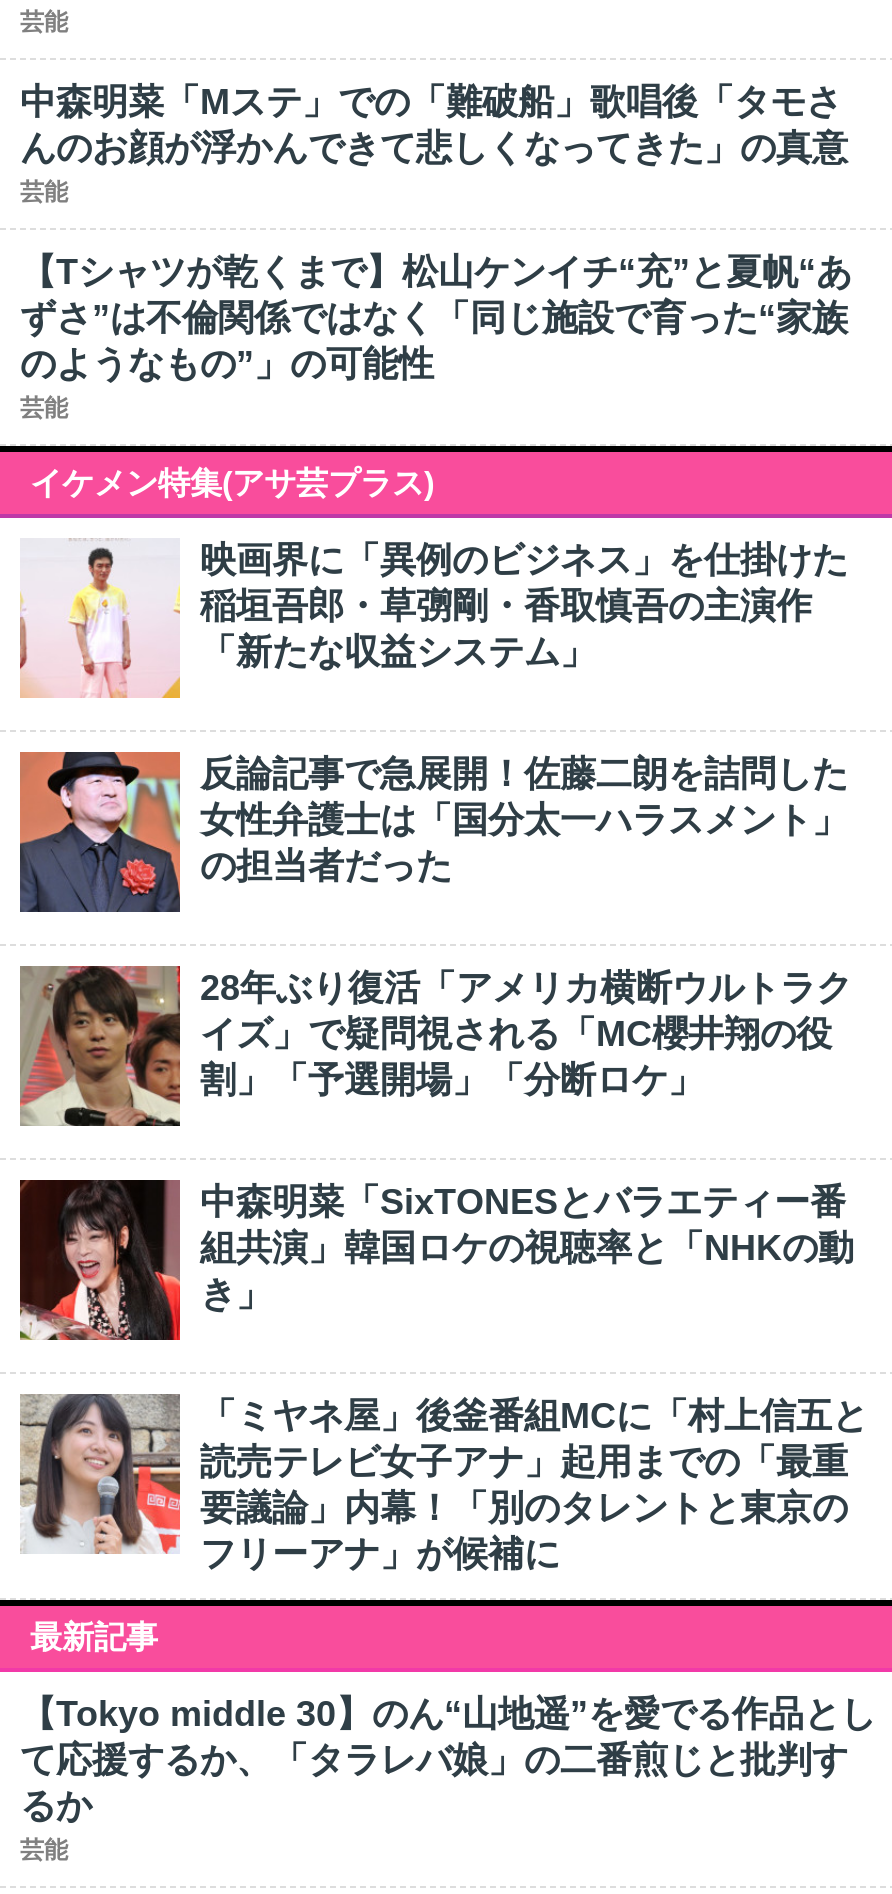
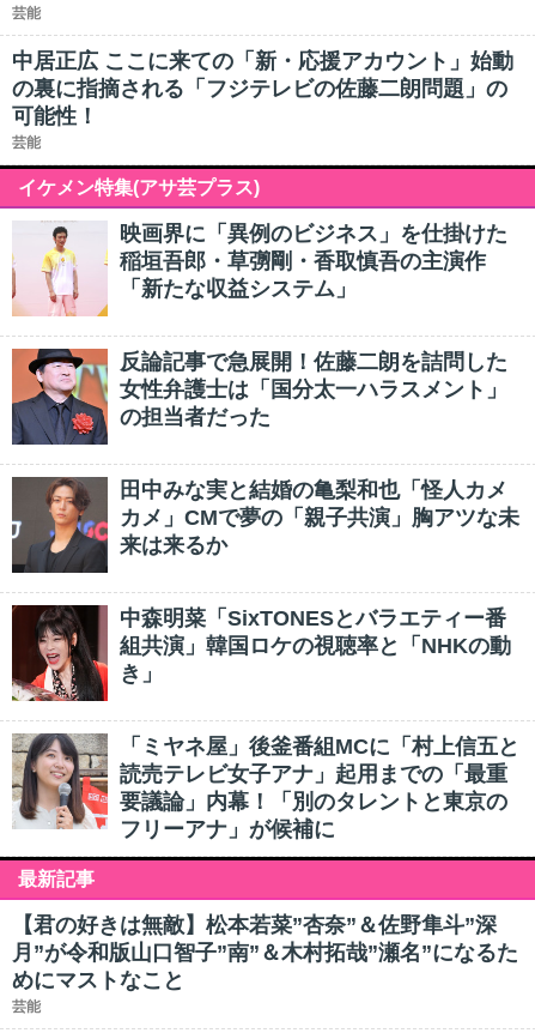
- 中森明菜「Mステ」での「難破船」歌唱後「タモさ
- んのお顔が浮かんできて悲しくなってきた」の真意
- 芸能
- 【Tシャツが乾くまで】松山ケンイチ“充”と夏帆“あ
- ずさ”は不倫関係ではなく「同じ施設で育った“家族
- のようなもの”」の可能性
+ 中居正広 ここに来ての「新・応援アカウント」始動
+ の裏に指摘される「フジテレビの佐藤二朗問題」の
+ 可能性！

- [image]
- 28年ぶり復活「アメリカ横断ウルトラク
- イズ」で疑問視される「MC櫻井翔の役
- 割」「予選開場」「分断ロケ」
+ [image]
+ 田中みな実と結婚の亀梨和也「怪人カメ
+ カメ」CMで夢の「親子共演」胸アツな未
+ 来は来るか

- 【Tokyo middle 30】のん“山地遥”を愛でる作品とし
- て応援するか、「タラレバ娘」の二番煎じと批判す
- るか
+ 【君の好きは無敵】松本若菜”杏奈”＆佐野隼斗”深
+ 月”が令和版山口智子”南”＆木村拓哉”瀬名”になるた
+ めにマストなこと
